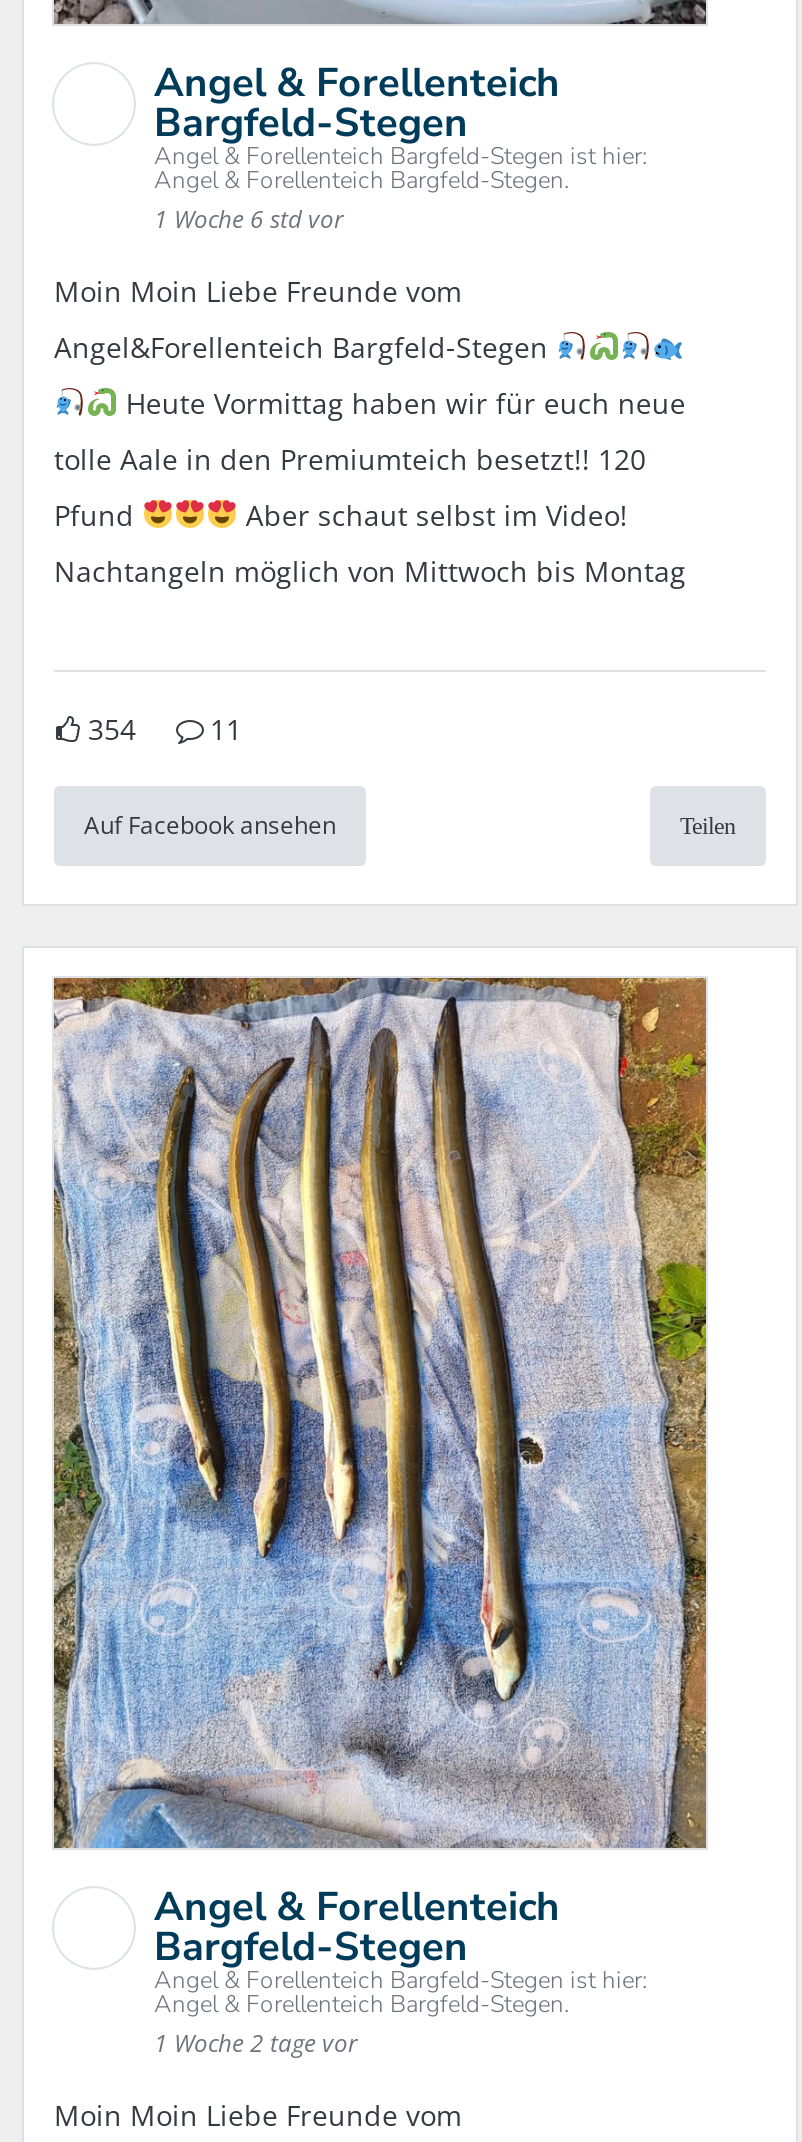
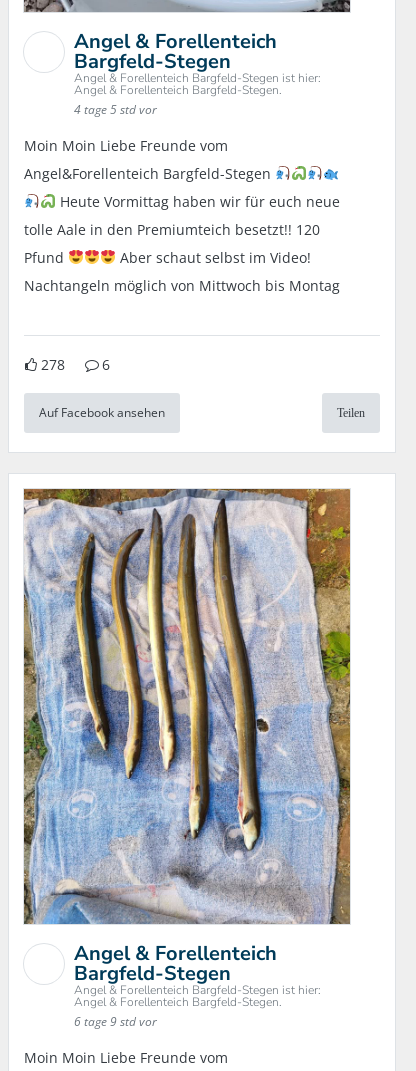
- 1 Woche 6 std vor
+ 4 tage 5 std vor

- 354
+ 278

- 11
+ 6

- 1 Woche 2 tage vor
+ 6 tage 9 std vor
